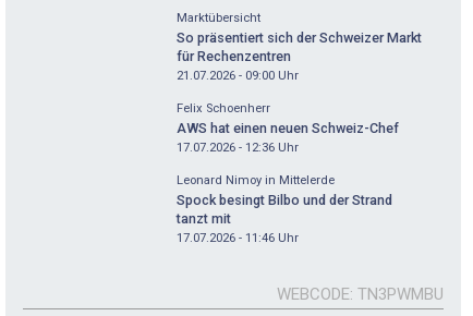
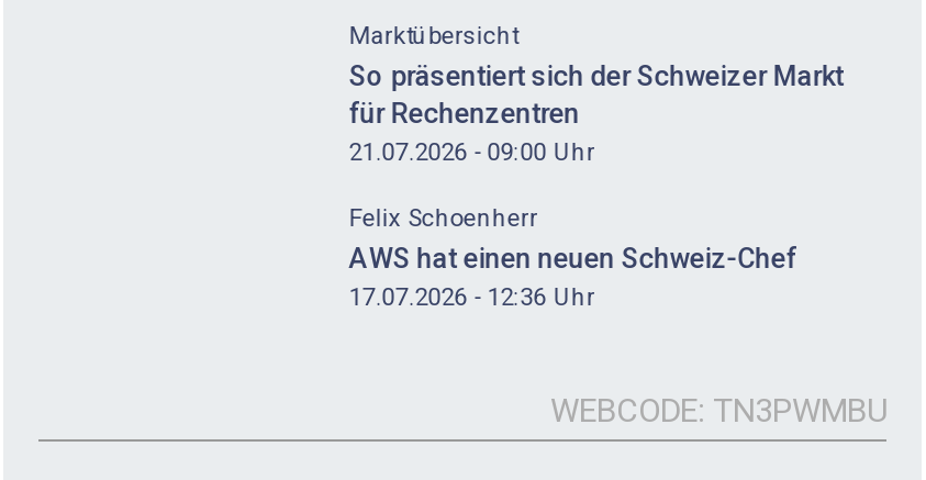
- Leonard Nimoy in Mittelerde
- Spock besingt Bilbo und der Strand
- tanzt mit
- 17.07.2026 - 11:46 Uhr
